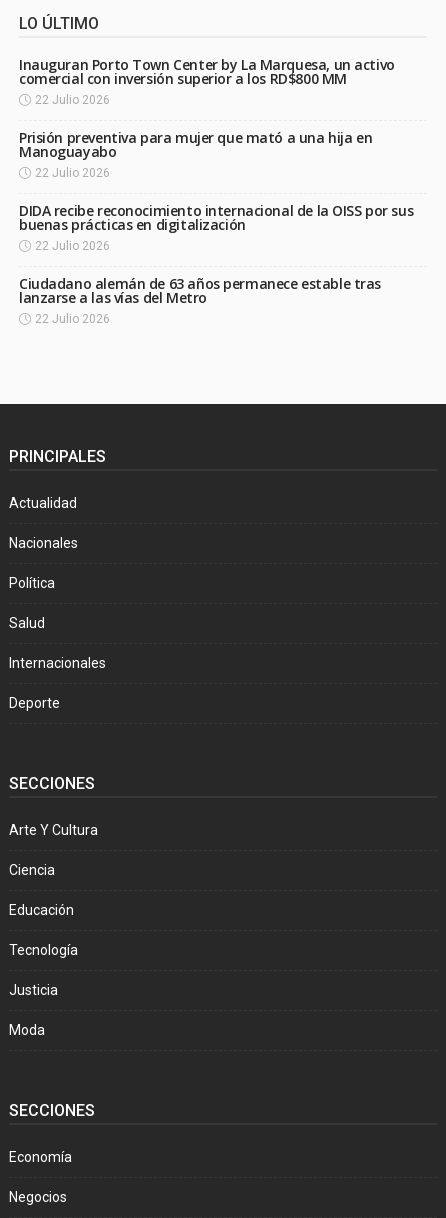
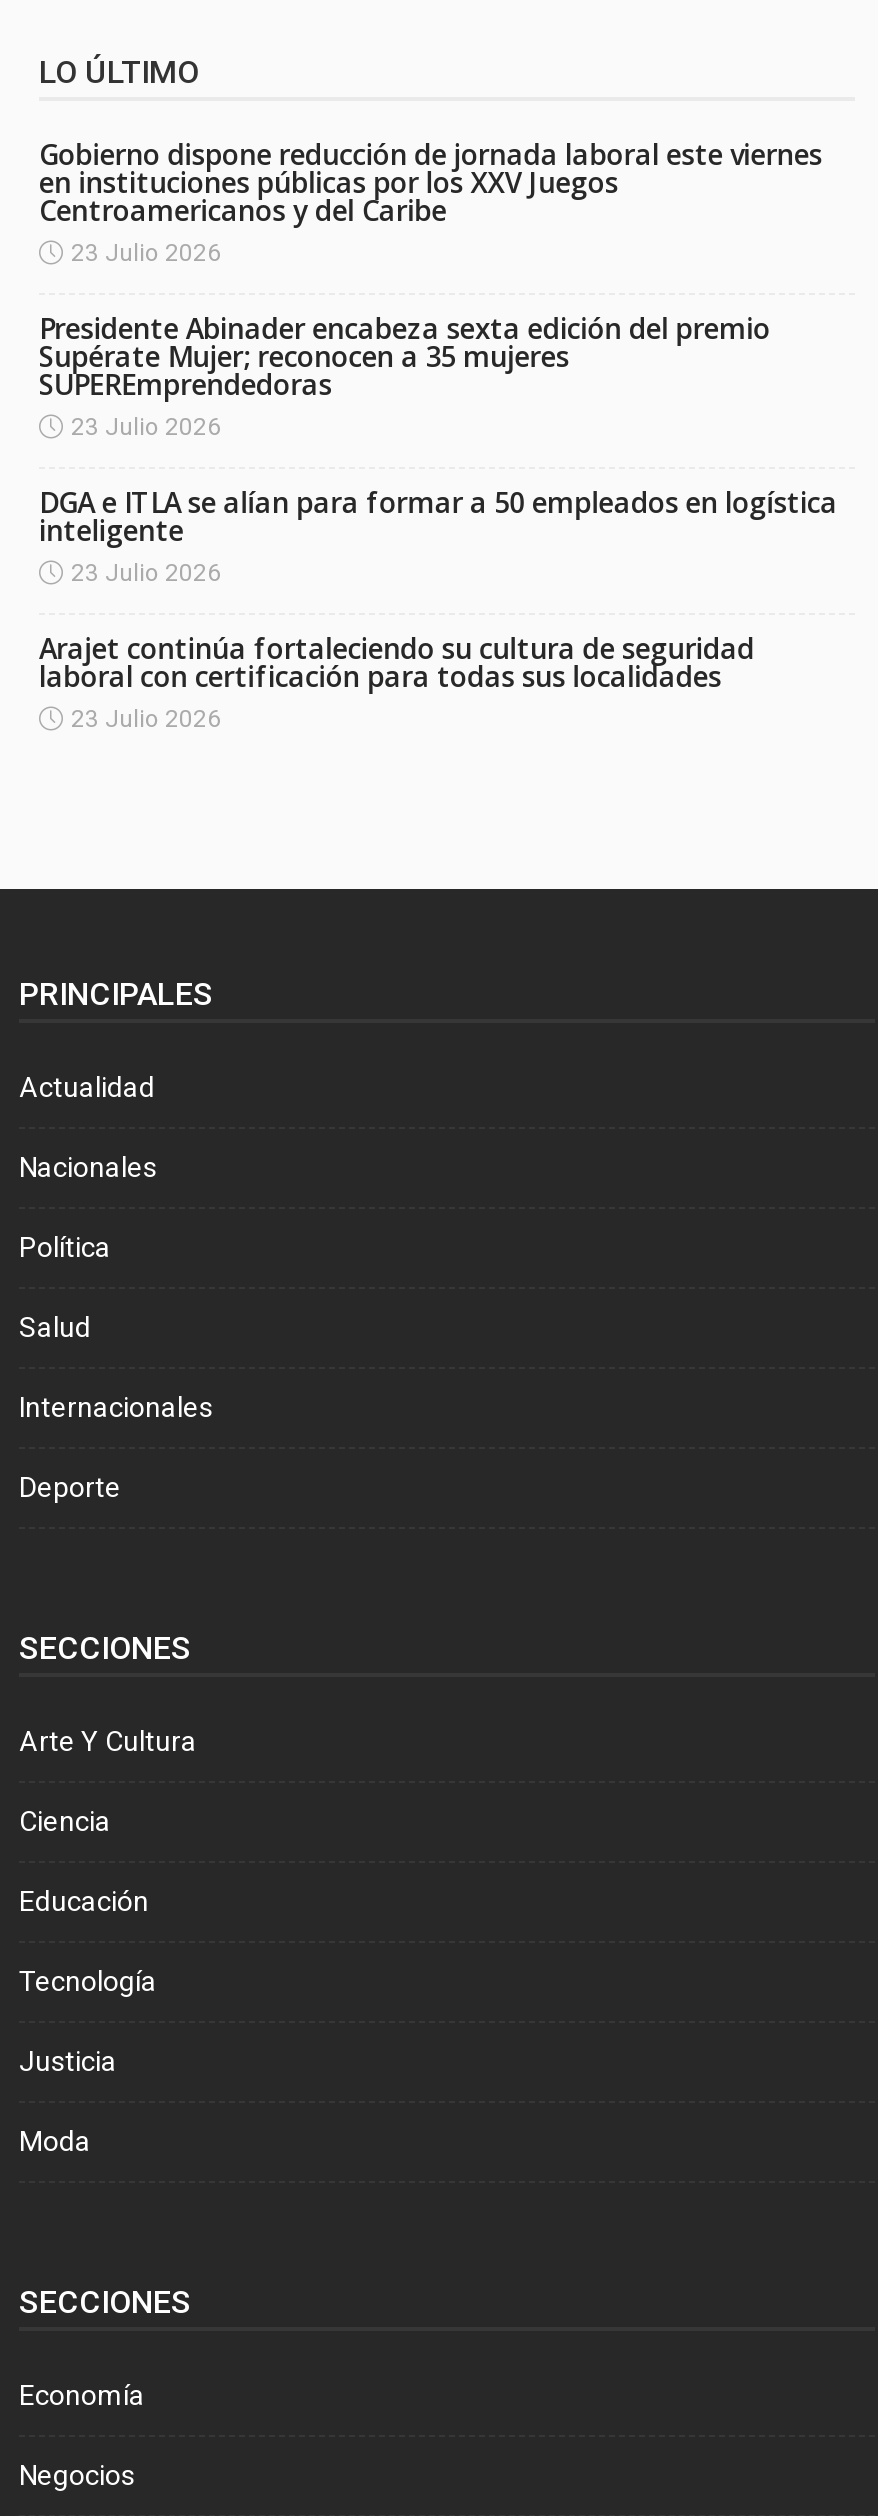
- Inauguran Porto Town Center by La Marquesa, un activo
- comercial con inversión superior a los RD$800 MM
- 22 Julio 2026
+ Gobierno dispone reducción de jornada laboral este viernes
+ en instituciones públicas por los XXV Juegos
+ Centroamericanos y del Caribe
+ 23 Julio 2026

- Prisión preventiva para mujer que mató a una hija en
- Manoguayabo
- 22 Julio 2026
+ Presidente Abinader encabeza sexta edición del premio
+ Supérate Mujer; reconocen a 35 mujeres
+ SUPEREmprendedoras
+ 23 Julio 2026

- DIDA recibe reconocimiento internacional de la OISS por sus
- buenas prácticas en digitalización
- 22 Julio 2026
+ DGA e ITLA se alían para formar a 50 empleados en logística
+ inteligente
+ 23 Julio 2026

- Ciudadano alemán de 63 años permanece estable tras
- lanzarse a las vías del Metro
- 22 Julio 2026
+ Arajet continúa fortaleciendo su cultura de seguridad
+ laboral con certificación para todas sus localidades
+ 23 Julio 2026
